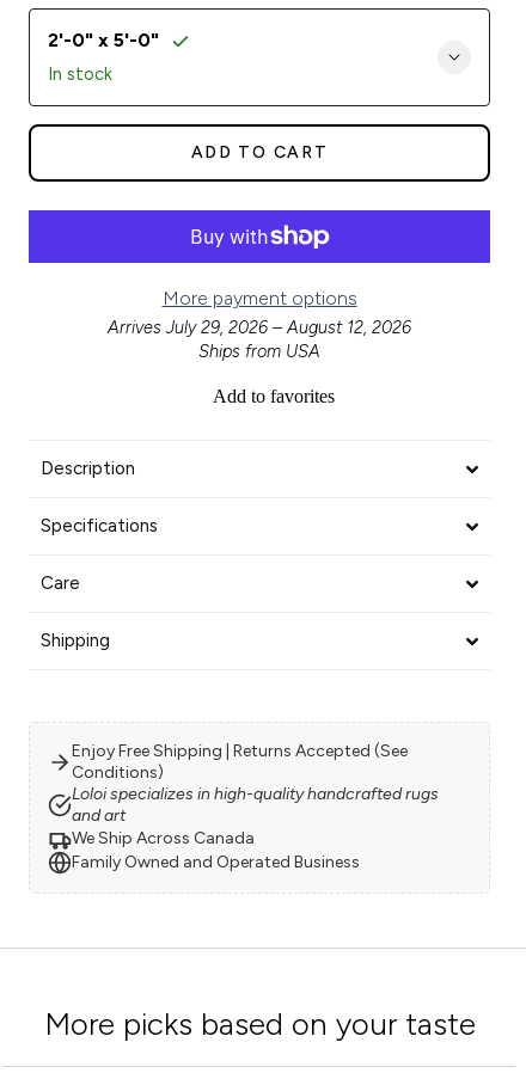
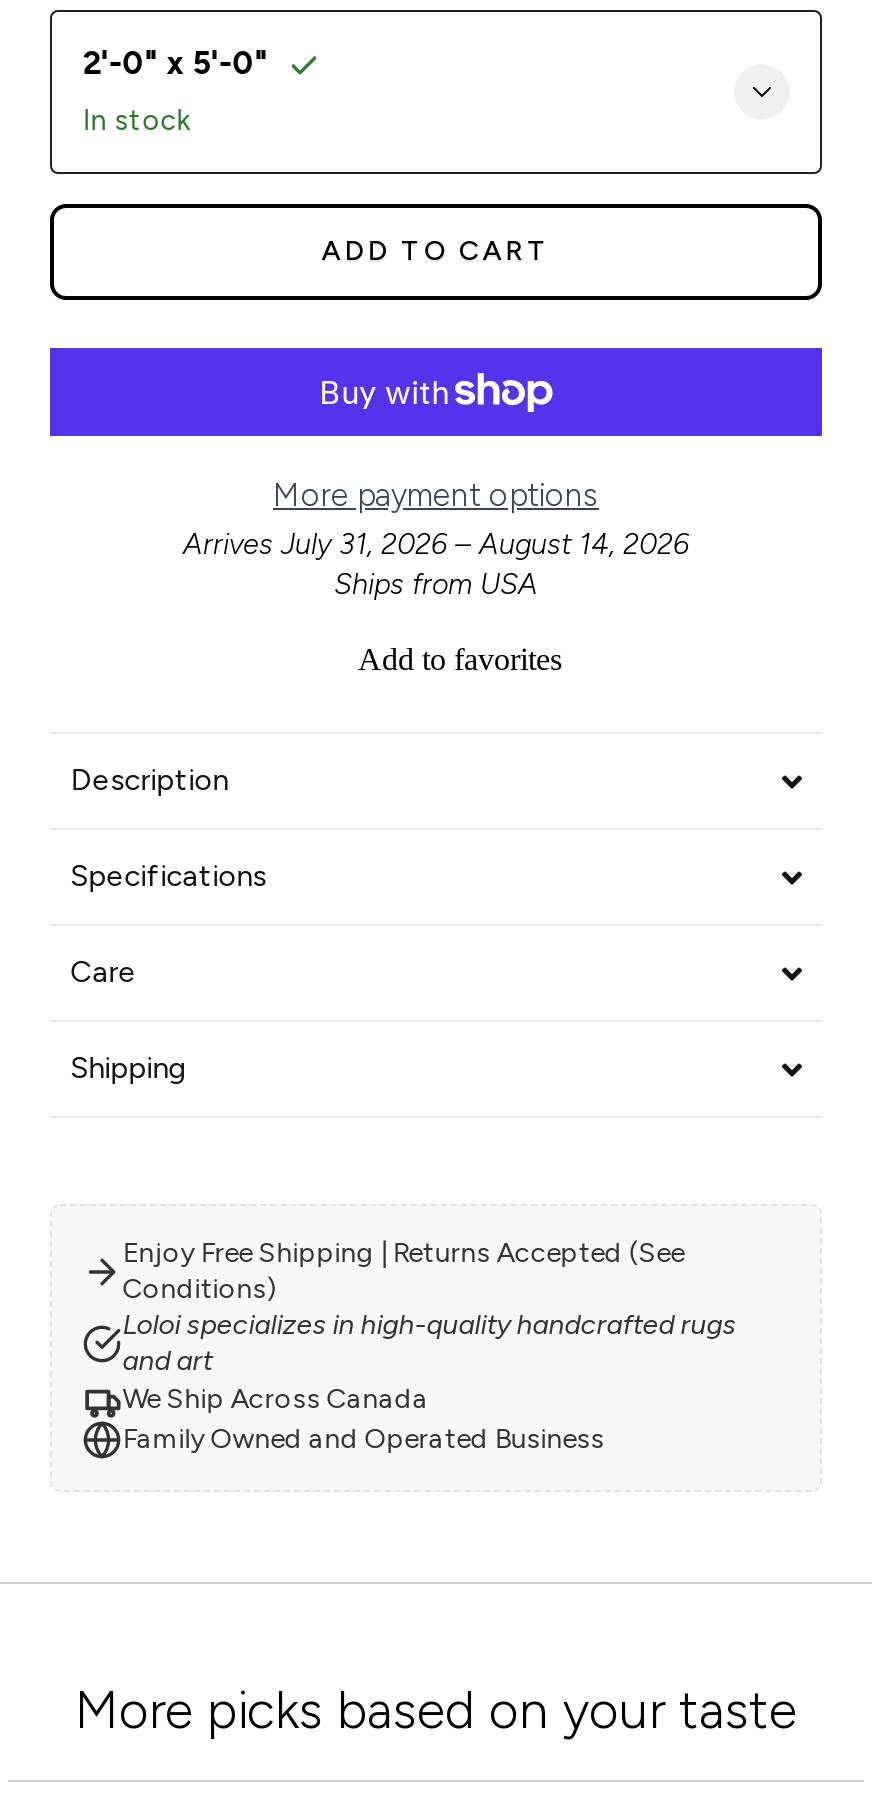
- Arrives July 29, 2026 – August 12, 2026
+ Arrives July 31, 2026 – August 14, 2026
